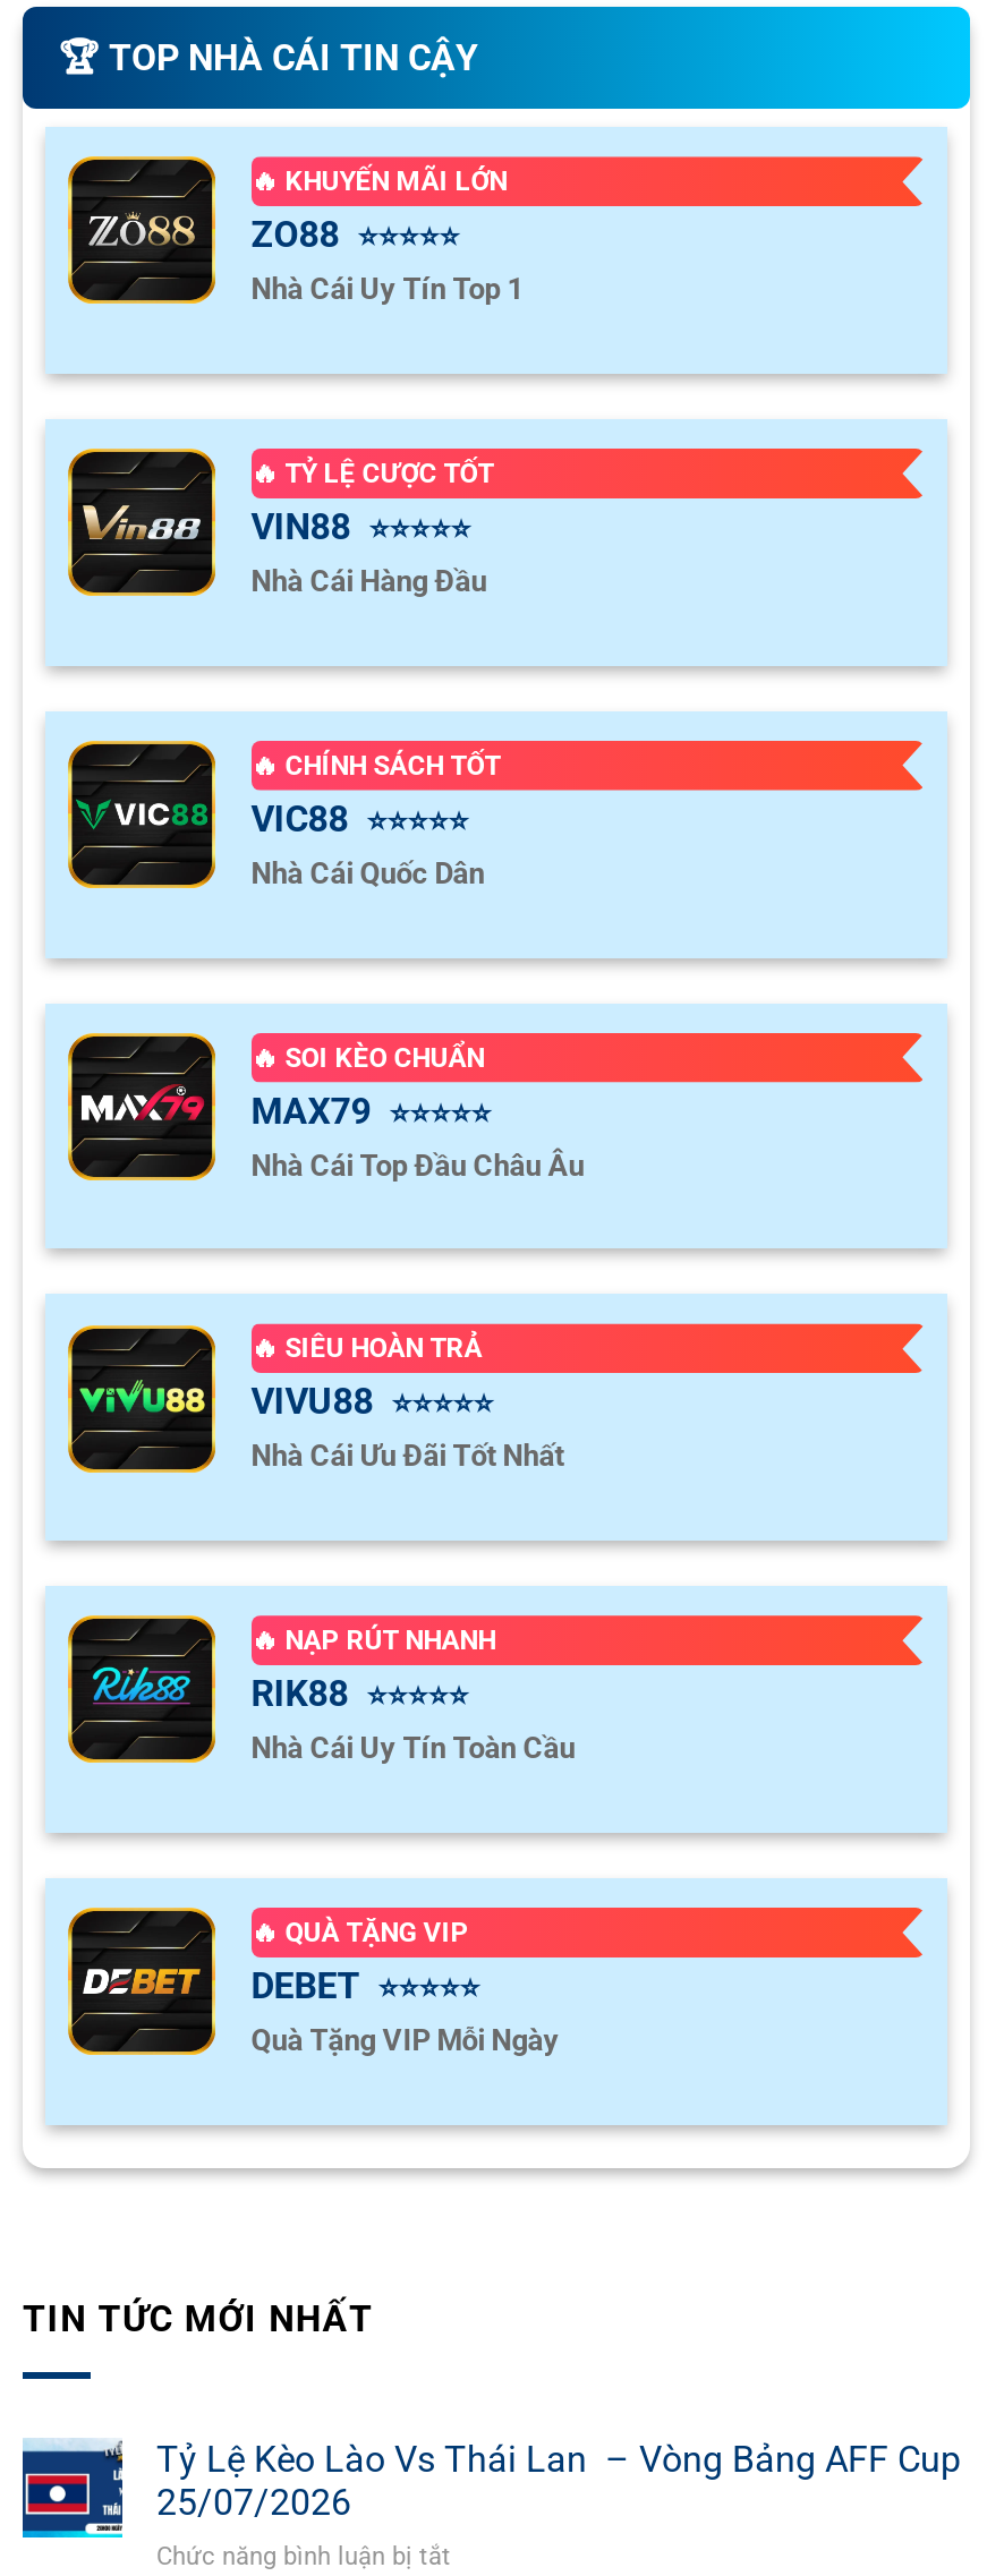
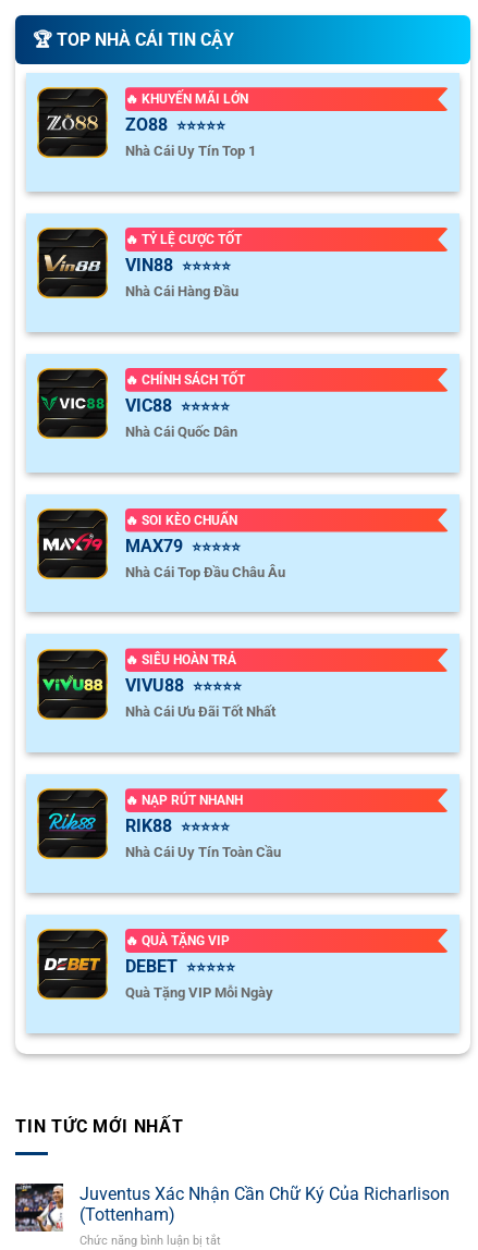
- [image]
- Tỷ Lệ Kèo Lào Vs Thái Lan – Vòng Bảng AFF Cup
- 25/07/2026
+ [image]
+ Juventus Xác Nhận Cần Chữ Ký Của Richarlison
+ (Tottenham)
